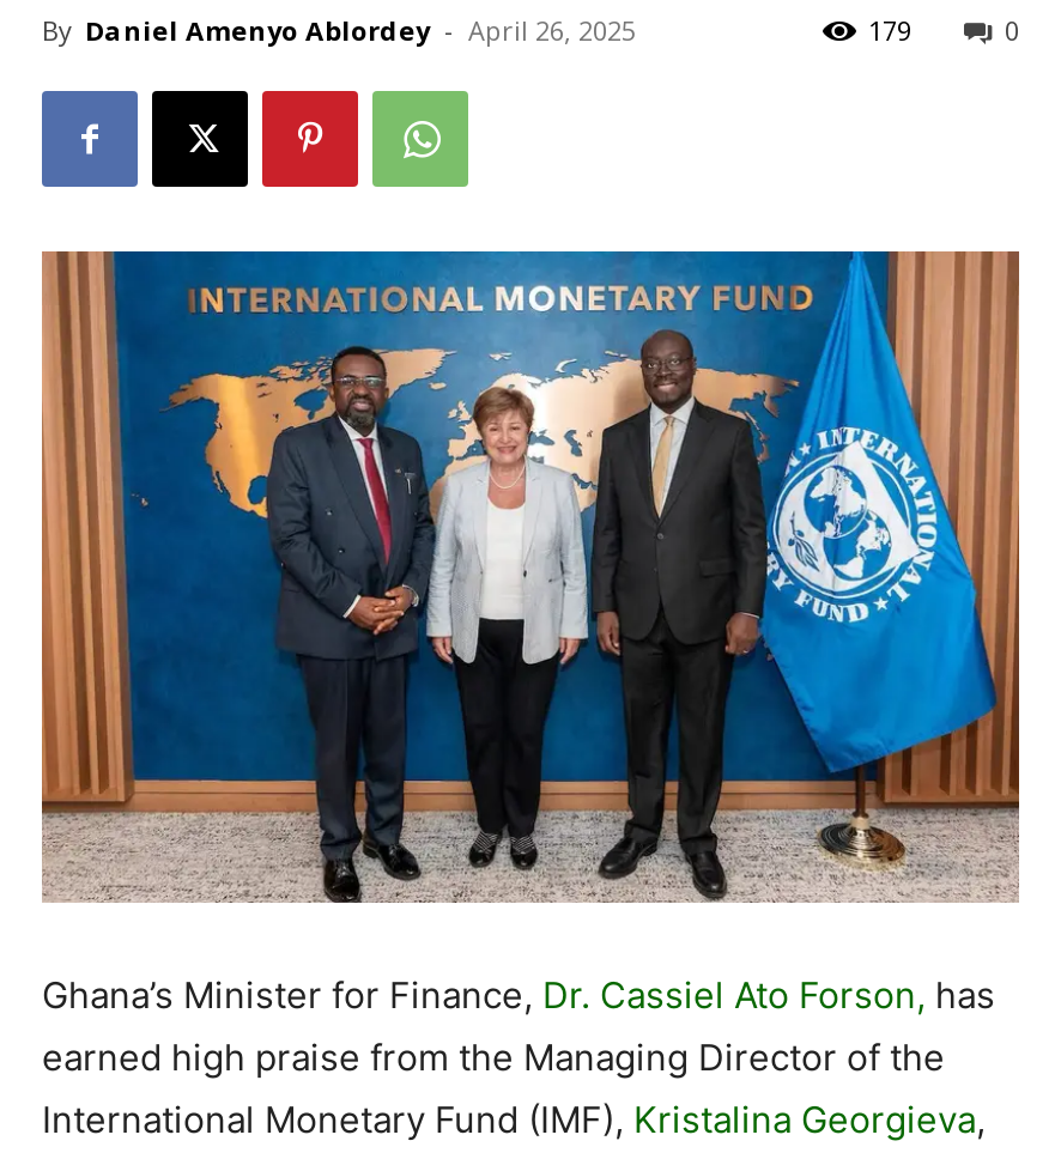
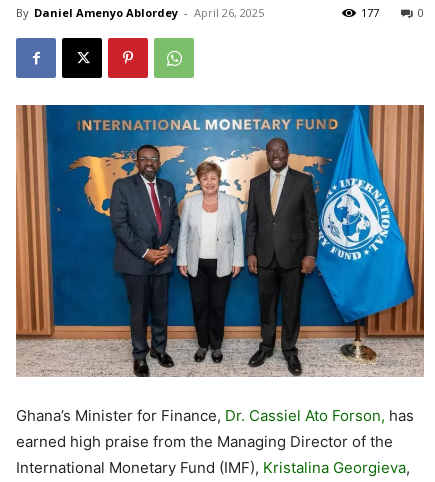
- 179
+ 177
